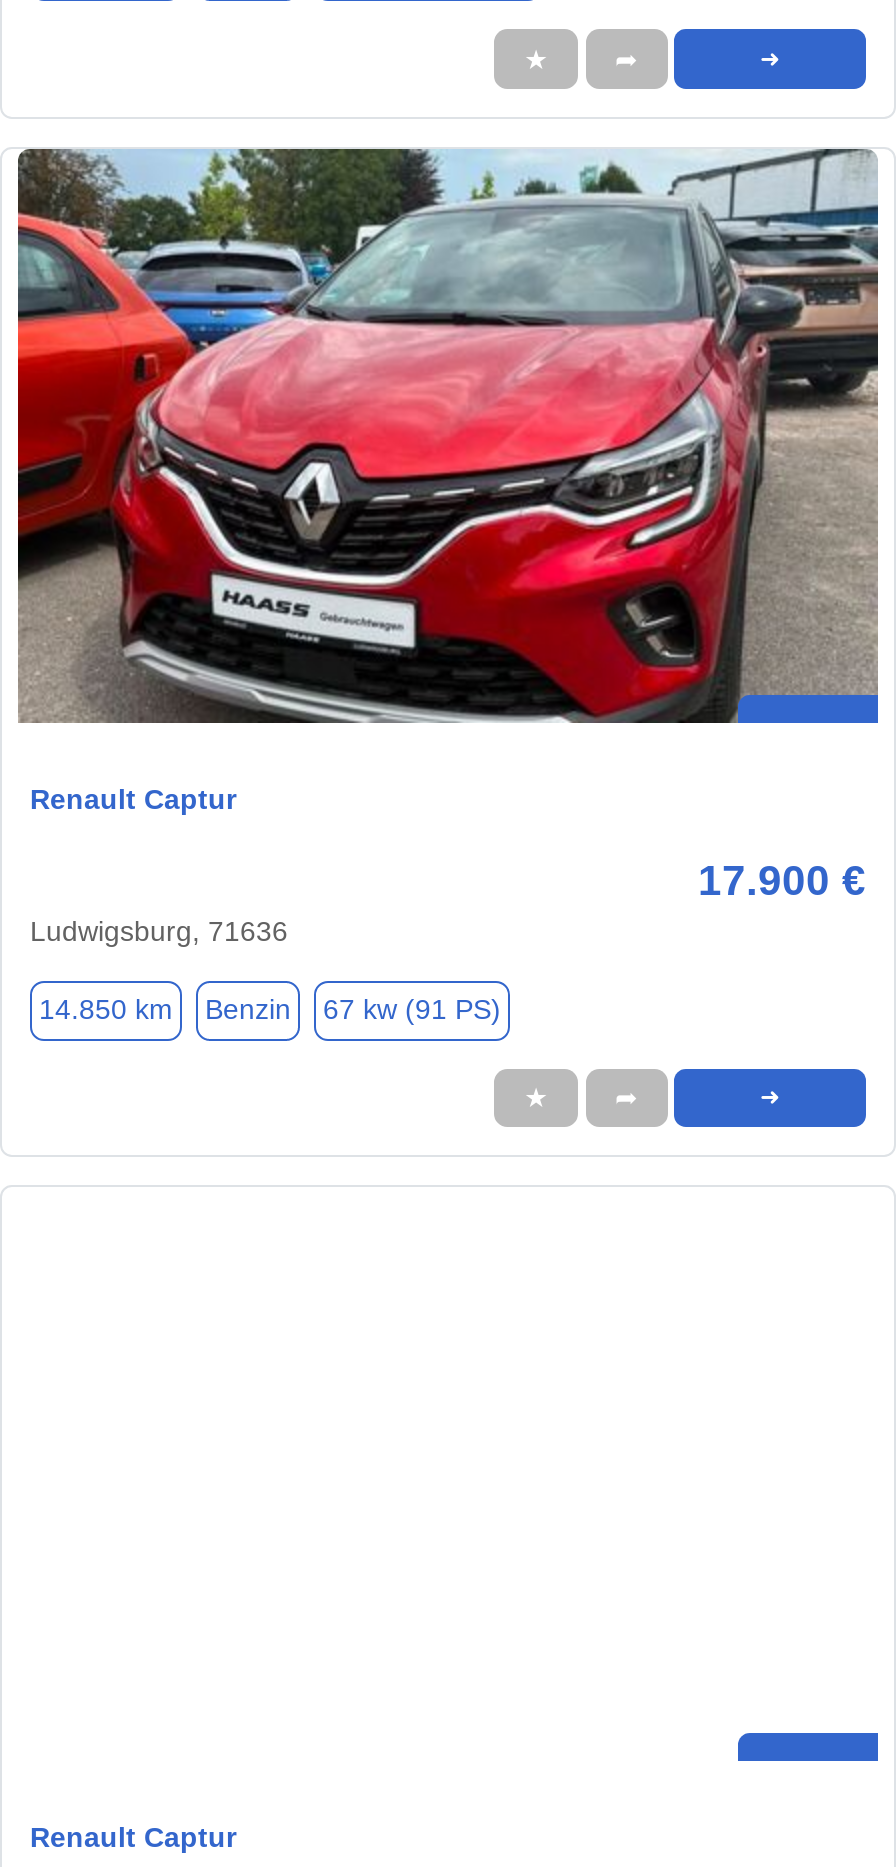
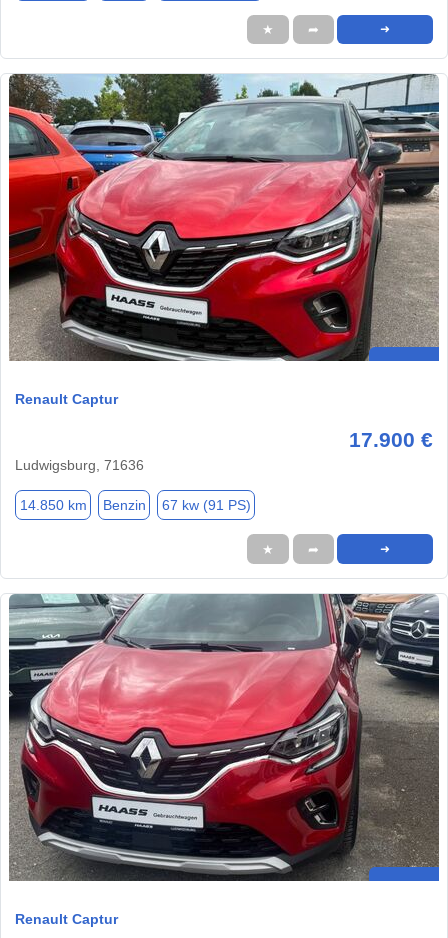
+ [image]
